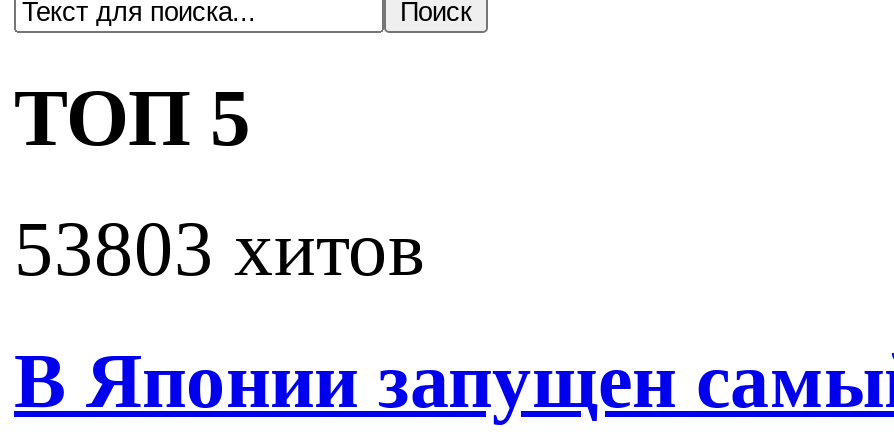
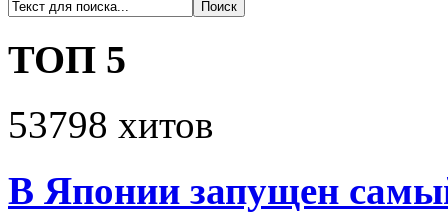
- 53803 хитов
+ 53798 хитов
